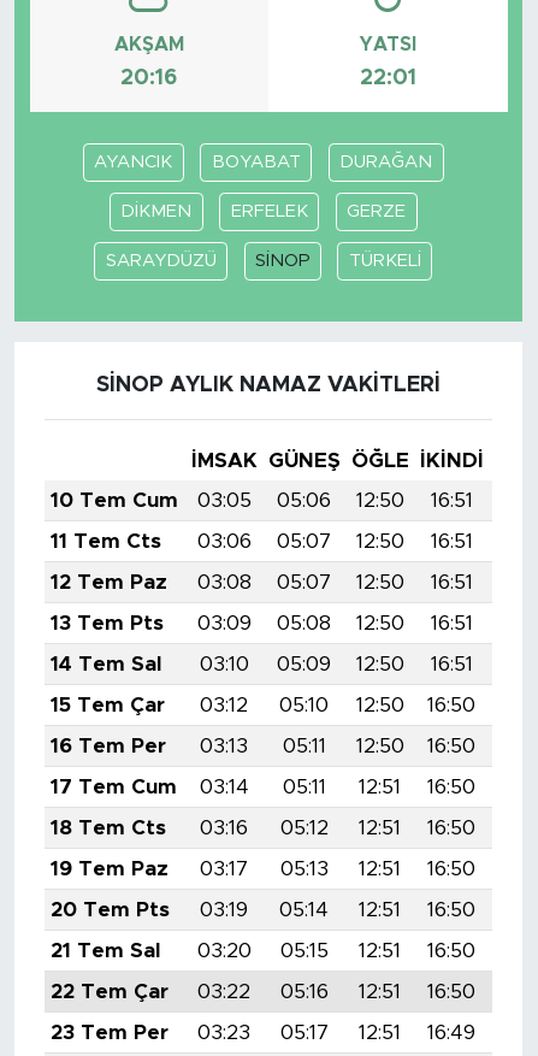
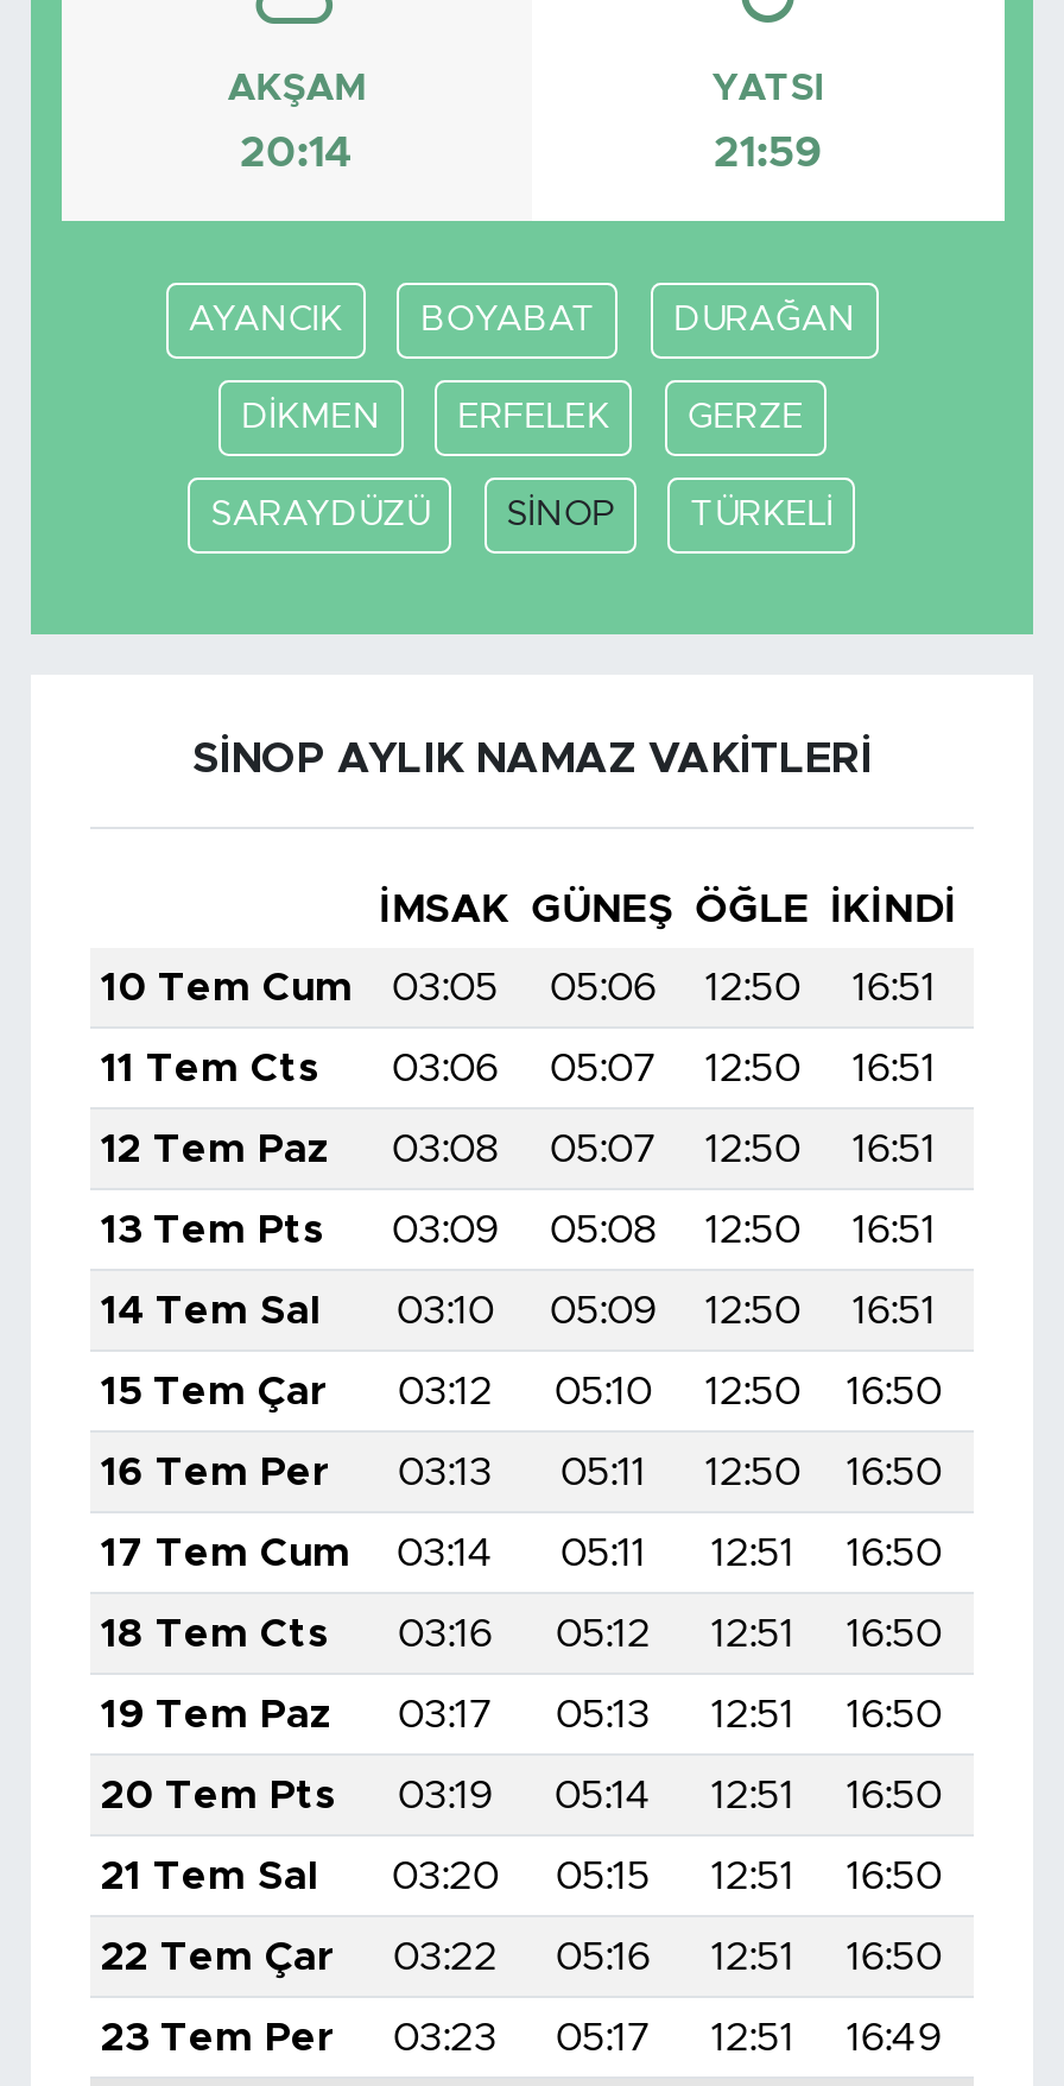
- 20:16
+ 20:14

- 22:01
+ 21:59
